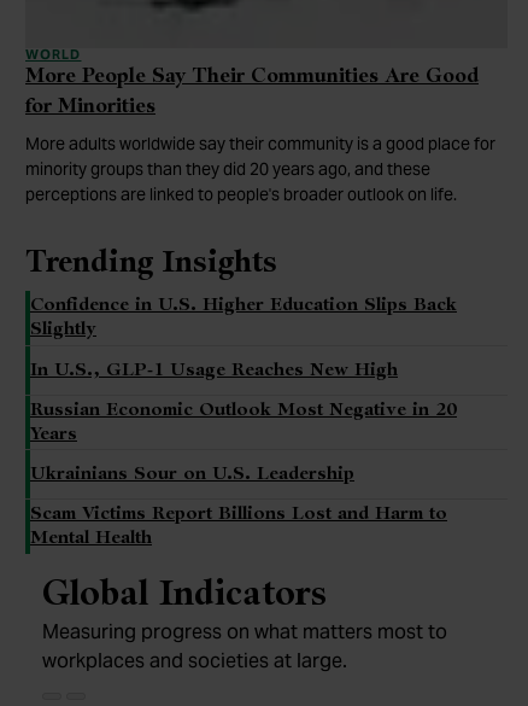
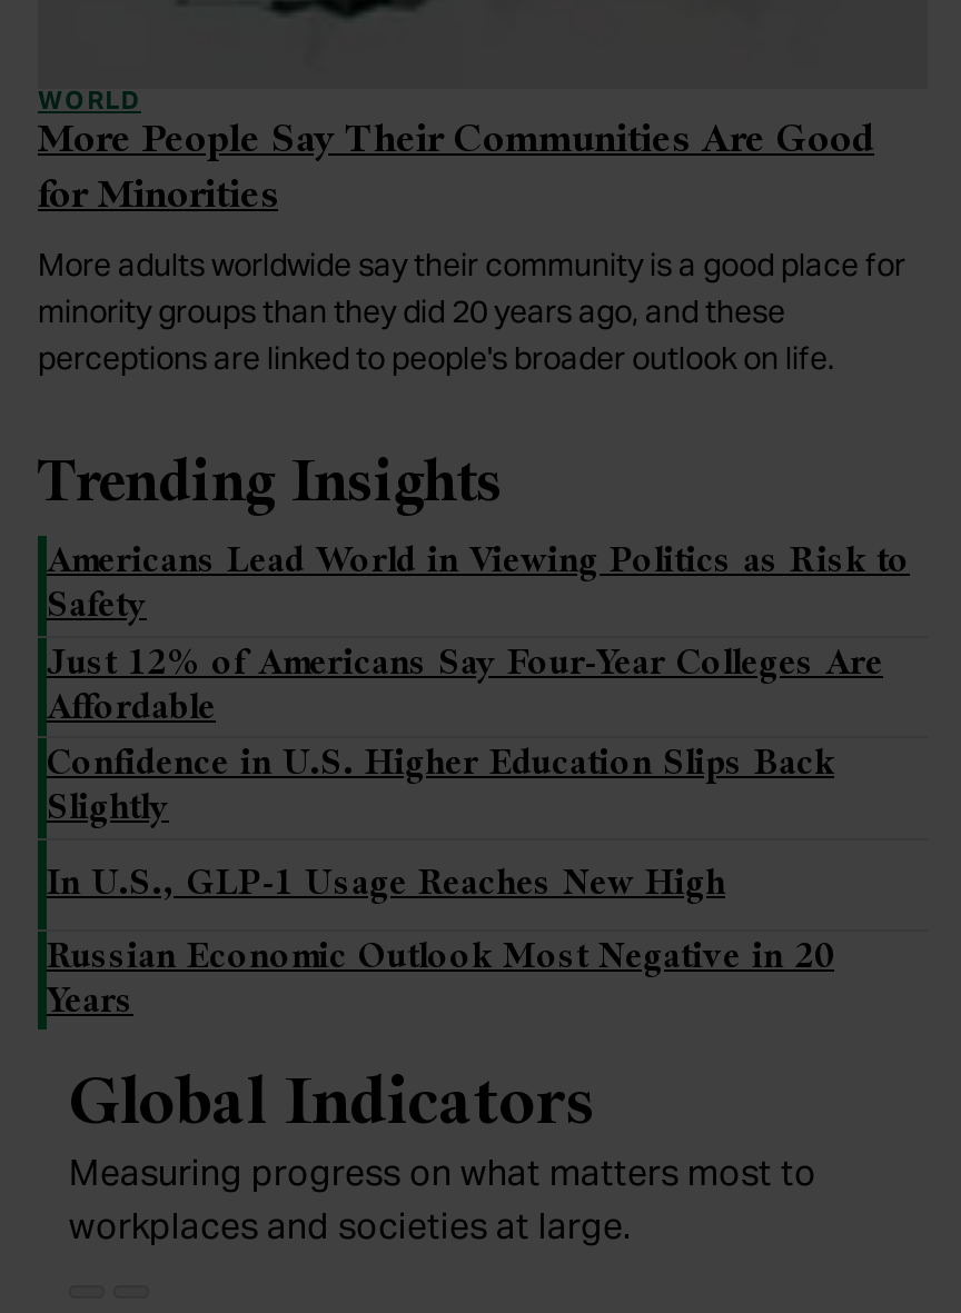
+ Americans Lead World in Viewing Politics as Risk to
+ Safety
+ Just 12% of Americans Say Four-Year Colleges Are
+ Affordable

moved down: Confidence in U.S. Higher Education Slips Back | Slightly | In U.S., GLP-1 Usage Reaches New High | Russian Economic Outlook Most Negative in 20 | Years

- Ukrainians Sour on U.S. Leadership
- Scam Victims Report Billions Lost and Harm to
- Mental Health
